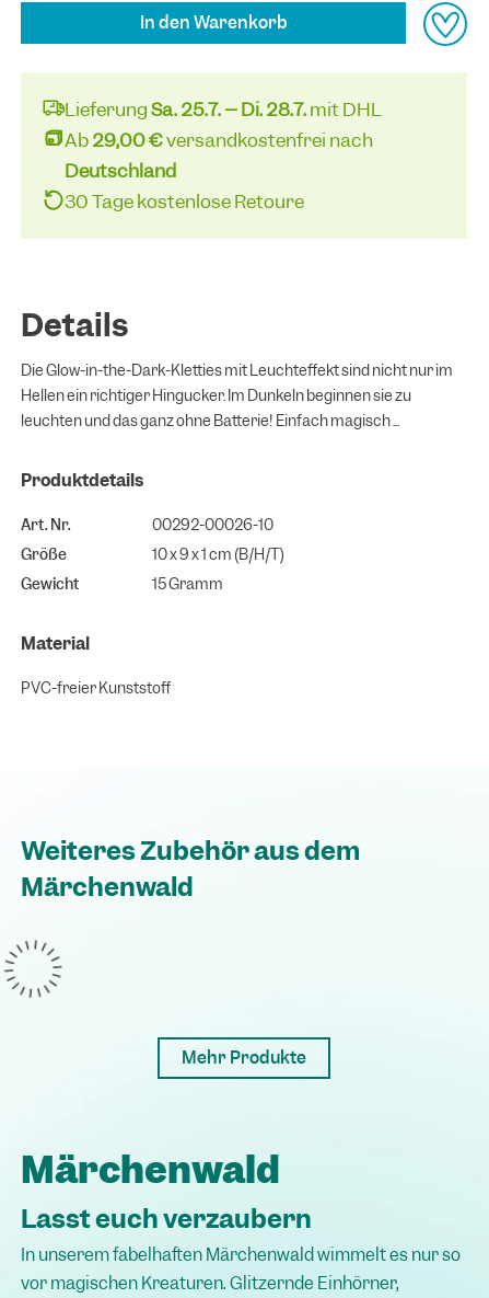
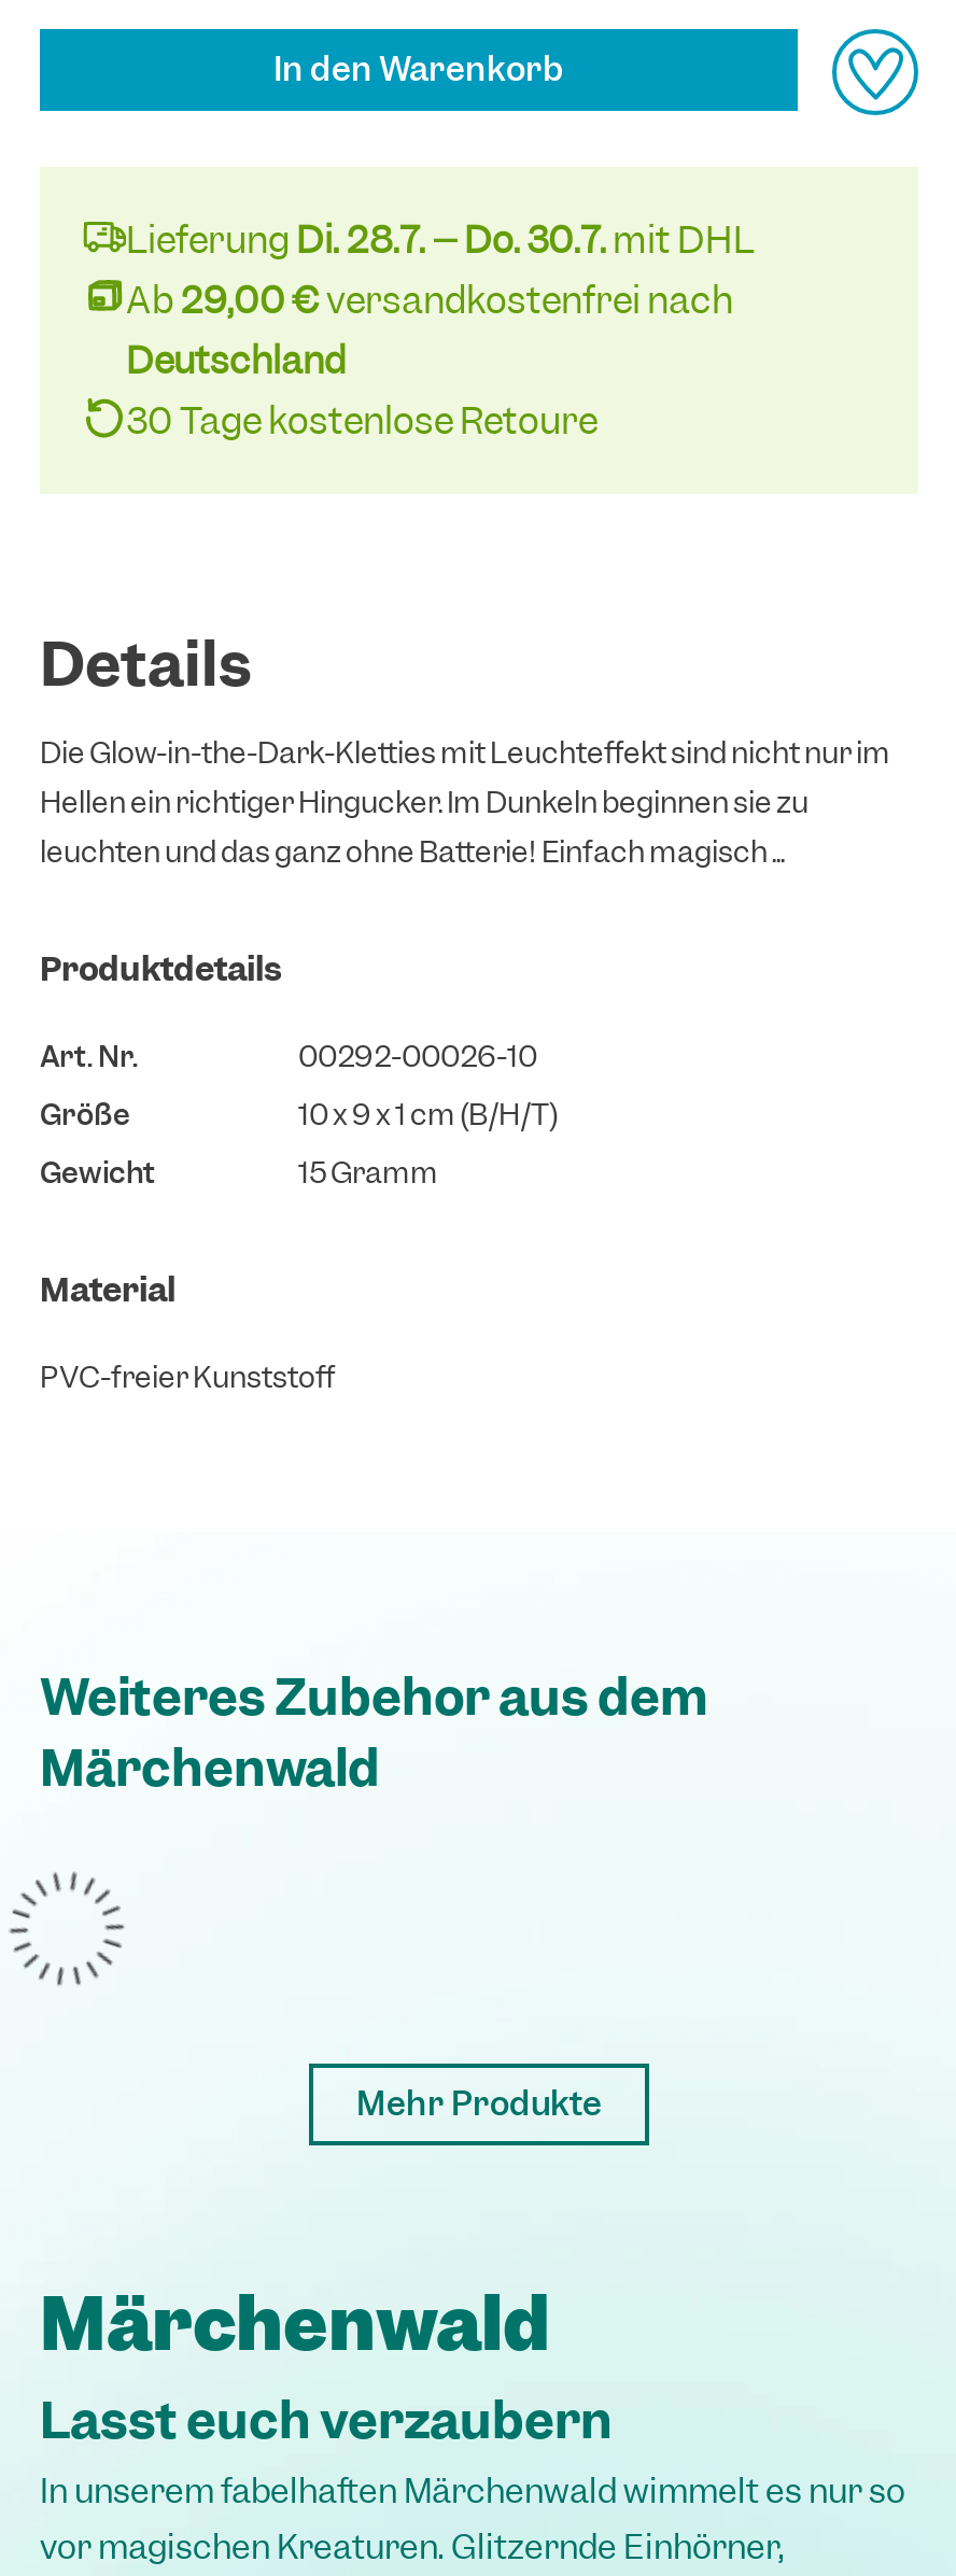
- Lieferung Sa. 25.7. – Di. 28.7. mit DHL
+ Lieferung Di. 28.7. – Do. 30.7. mit DHL
